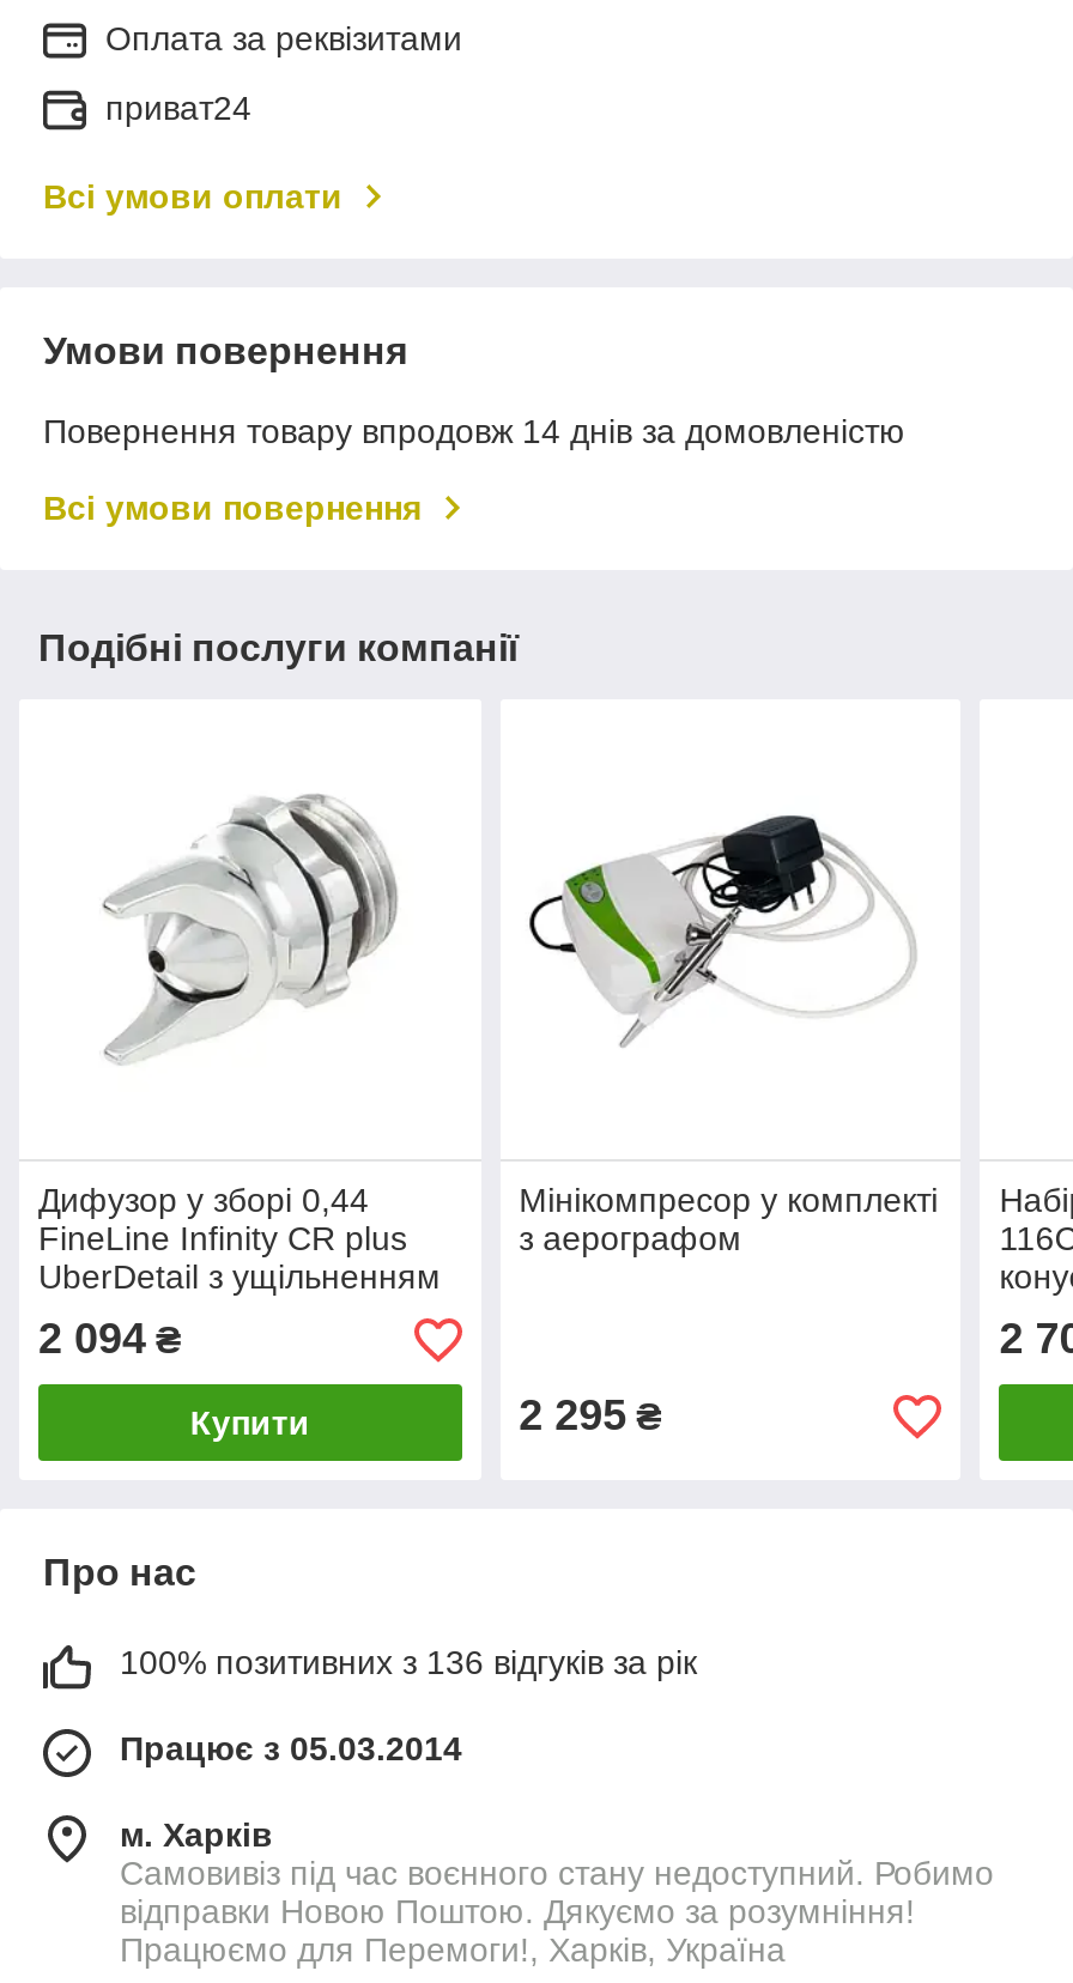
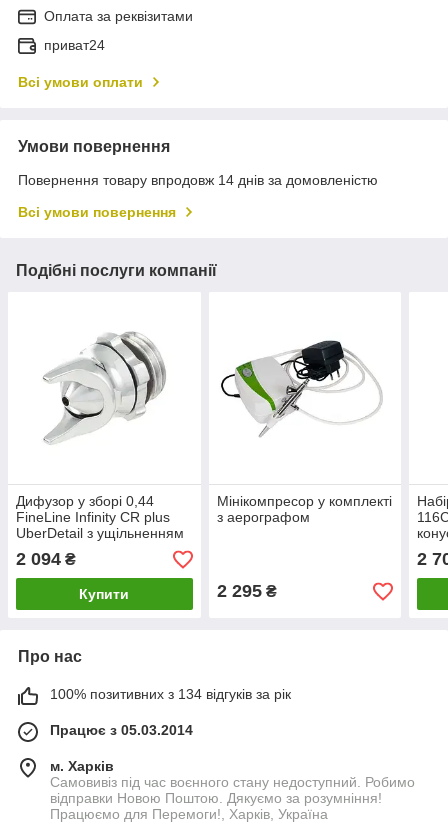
- 100% позитивних з 136 відгуків за рік
+ 100% позитивних з 134 відгуків за рік
